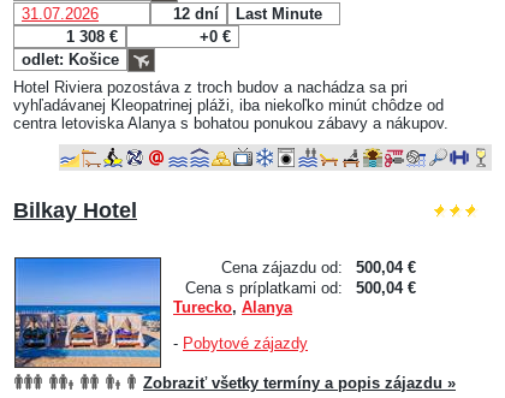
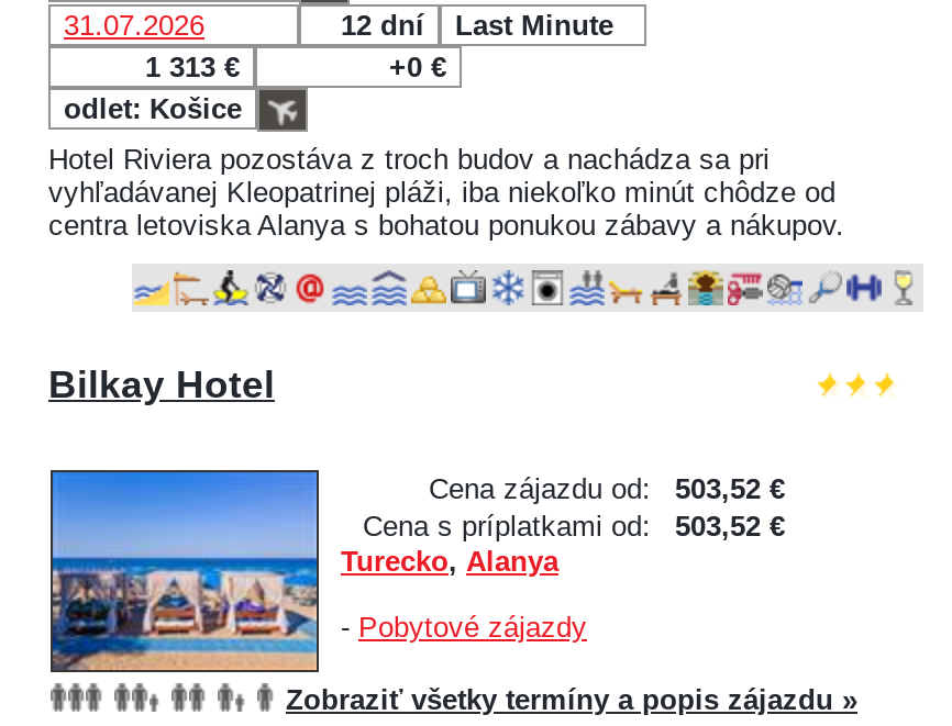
- 1 308 €
+ 1 313 €

- Cena zájazdu od: 500,04 €
+ Cena zájazdu od: 503,52 €

- Cena s príplatkami od: 500,04 €
+ Cena s príplatkami od: 503,52 €
